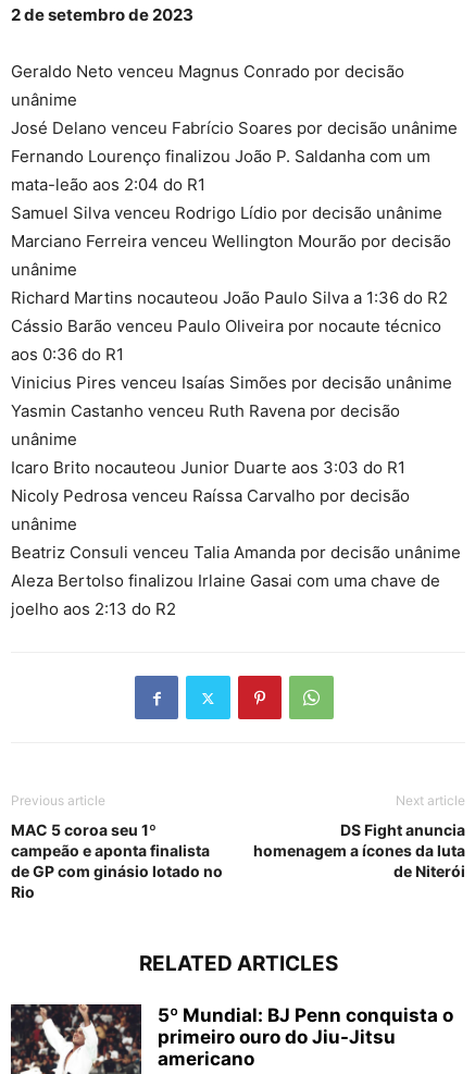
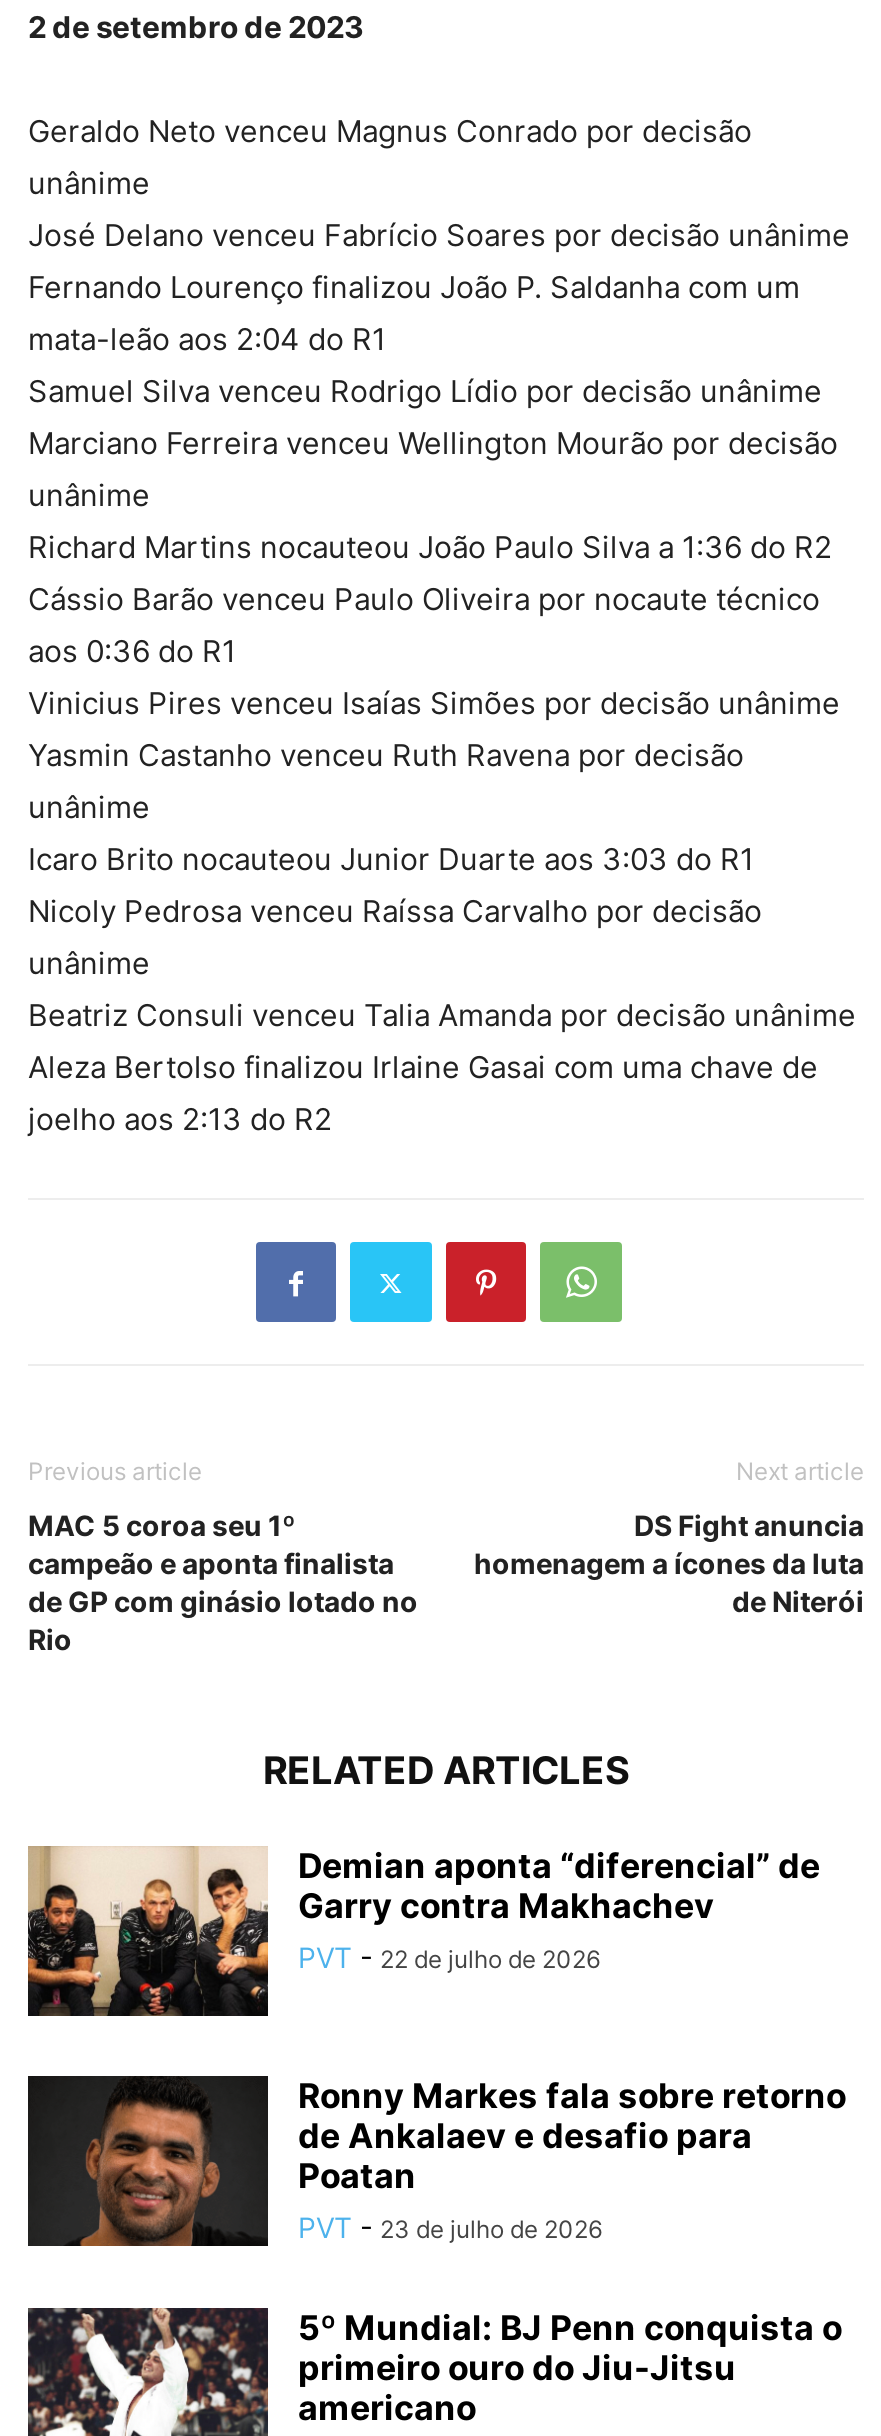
+ [image]
+ Demian aponta “diferencial” de
+ Garry contra Makhachev
+ PVT - 22 de julho de 2026

+ [image]
+ Ronny Markes fala sobre retorno
+ de Ankalaev e desafio para
+ Poatan
+ PVT - 23 de julho de 2026
